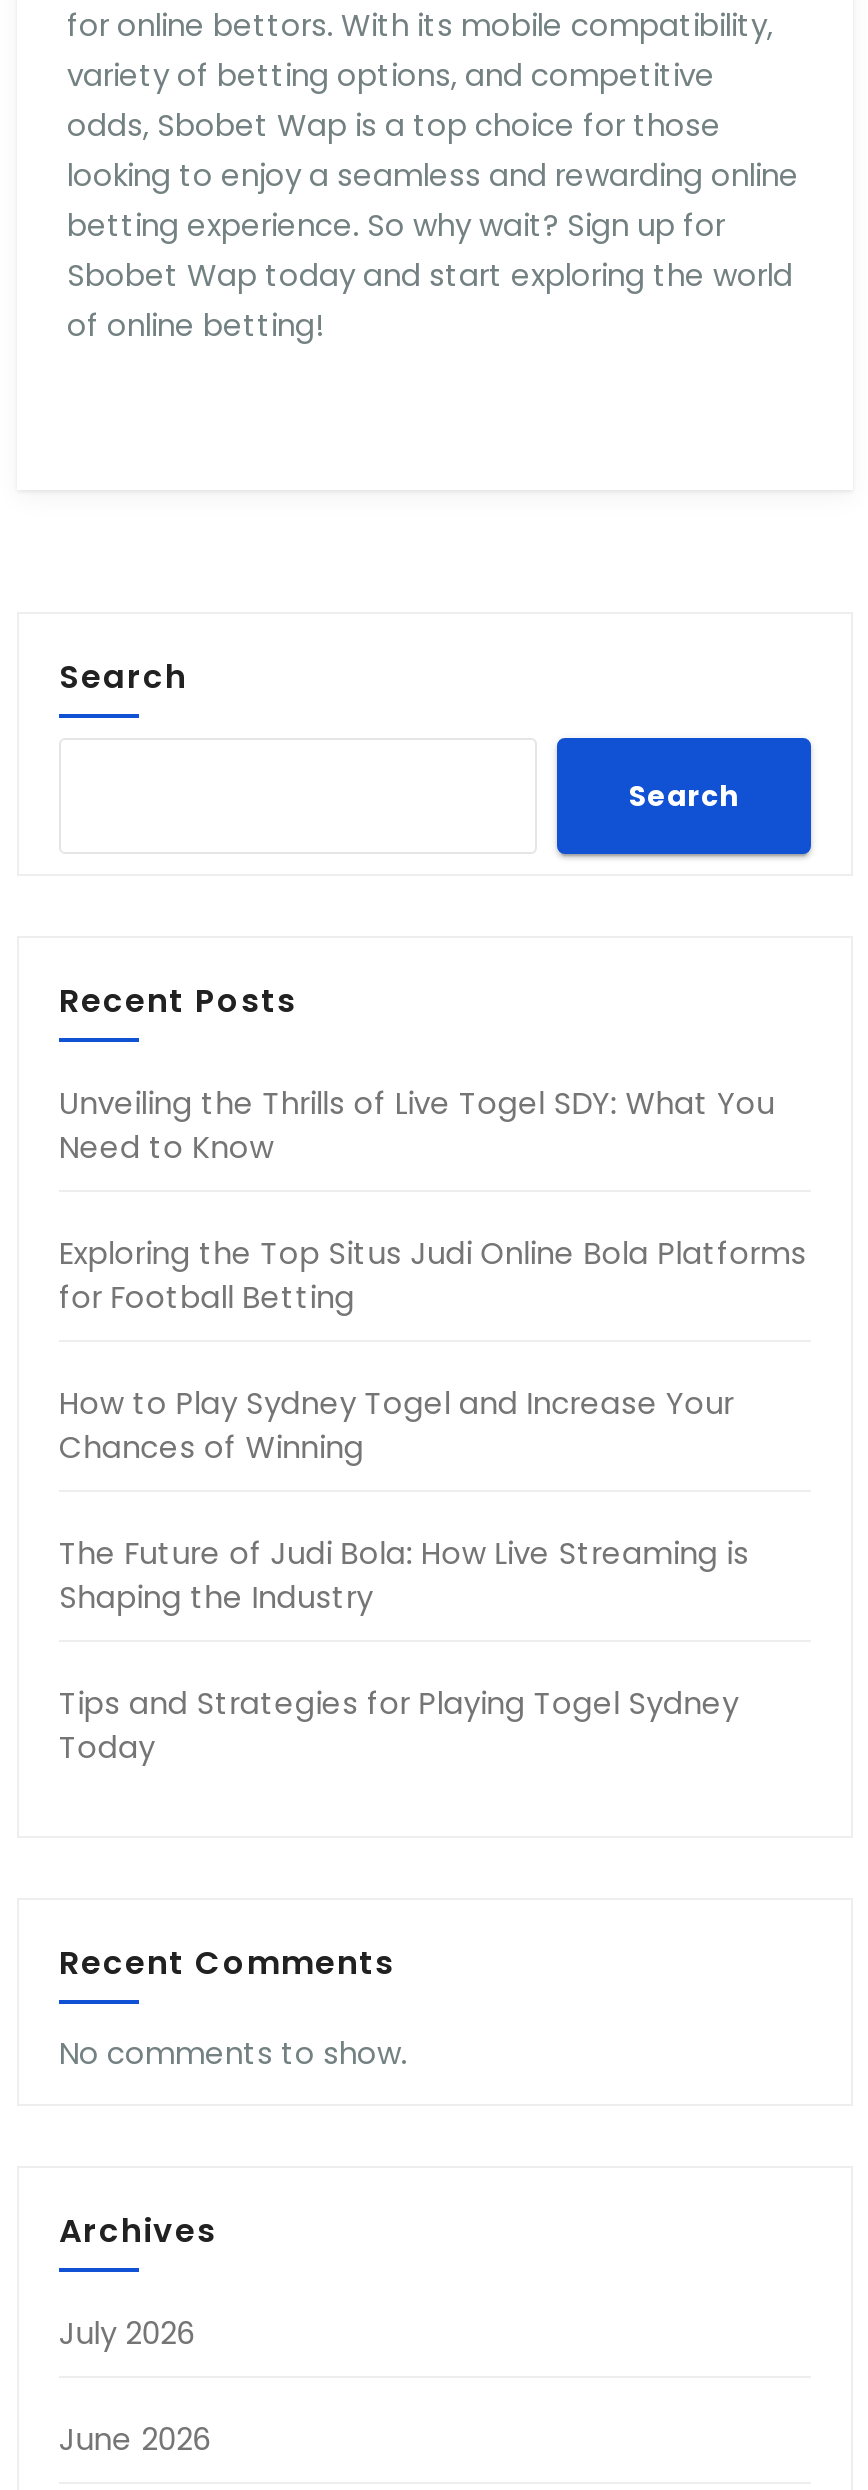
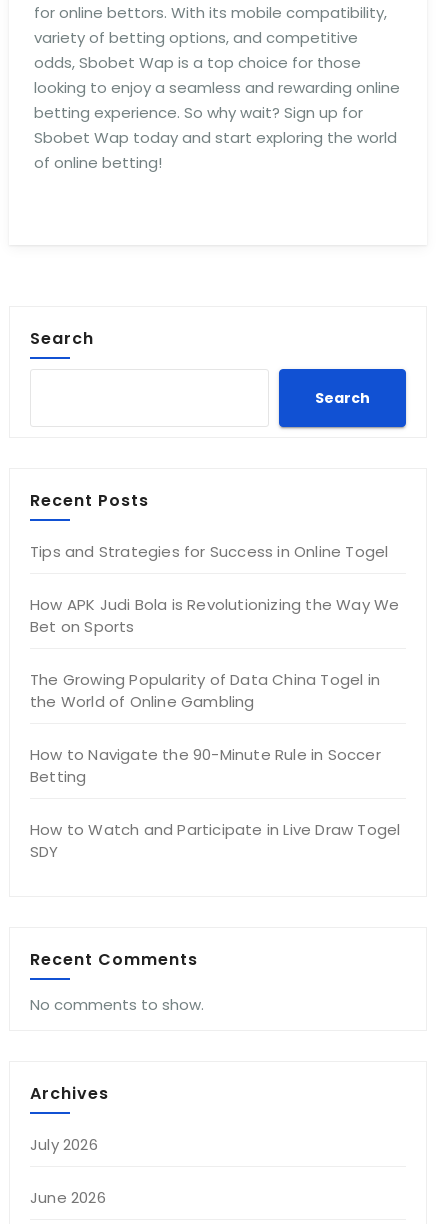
- Unveiling the Thrills of Live Togel SDY: What You
- Need to Know
+ Tips and Strategies for Success in Online Togel

- Exploring the Top Situs Judi Online Bola Platforms
- for Football Betting
+ How APK Judi Bola is Revolutionizing the Way We
+ Bet on Sports

- How to Play Sydney Togel and Increase Your
- Chances of Winning
+ The Growing Popularity of Data China Togel in
+ the World of Online Gambling

- The Future of Judi Bola: How Live Streaming is
- Shaping the Industry
+ How to Navigate the 90-Minute Rule in Soccer
+ Betting

- Tips and Strategies for Playing Togel Sydney
- Today
+ How to Watch and Participate in Live Draw Togel
+ SDY
